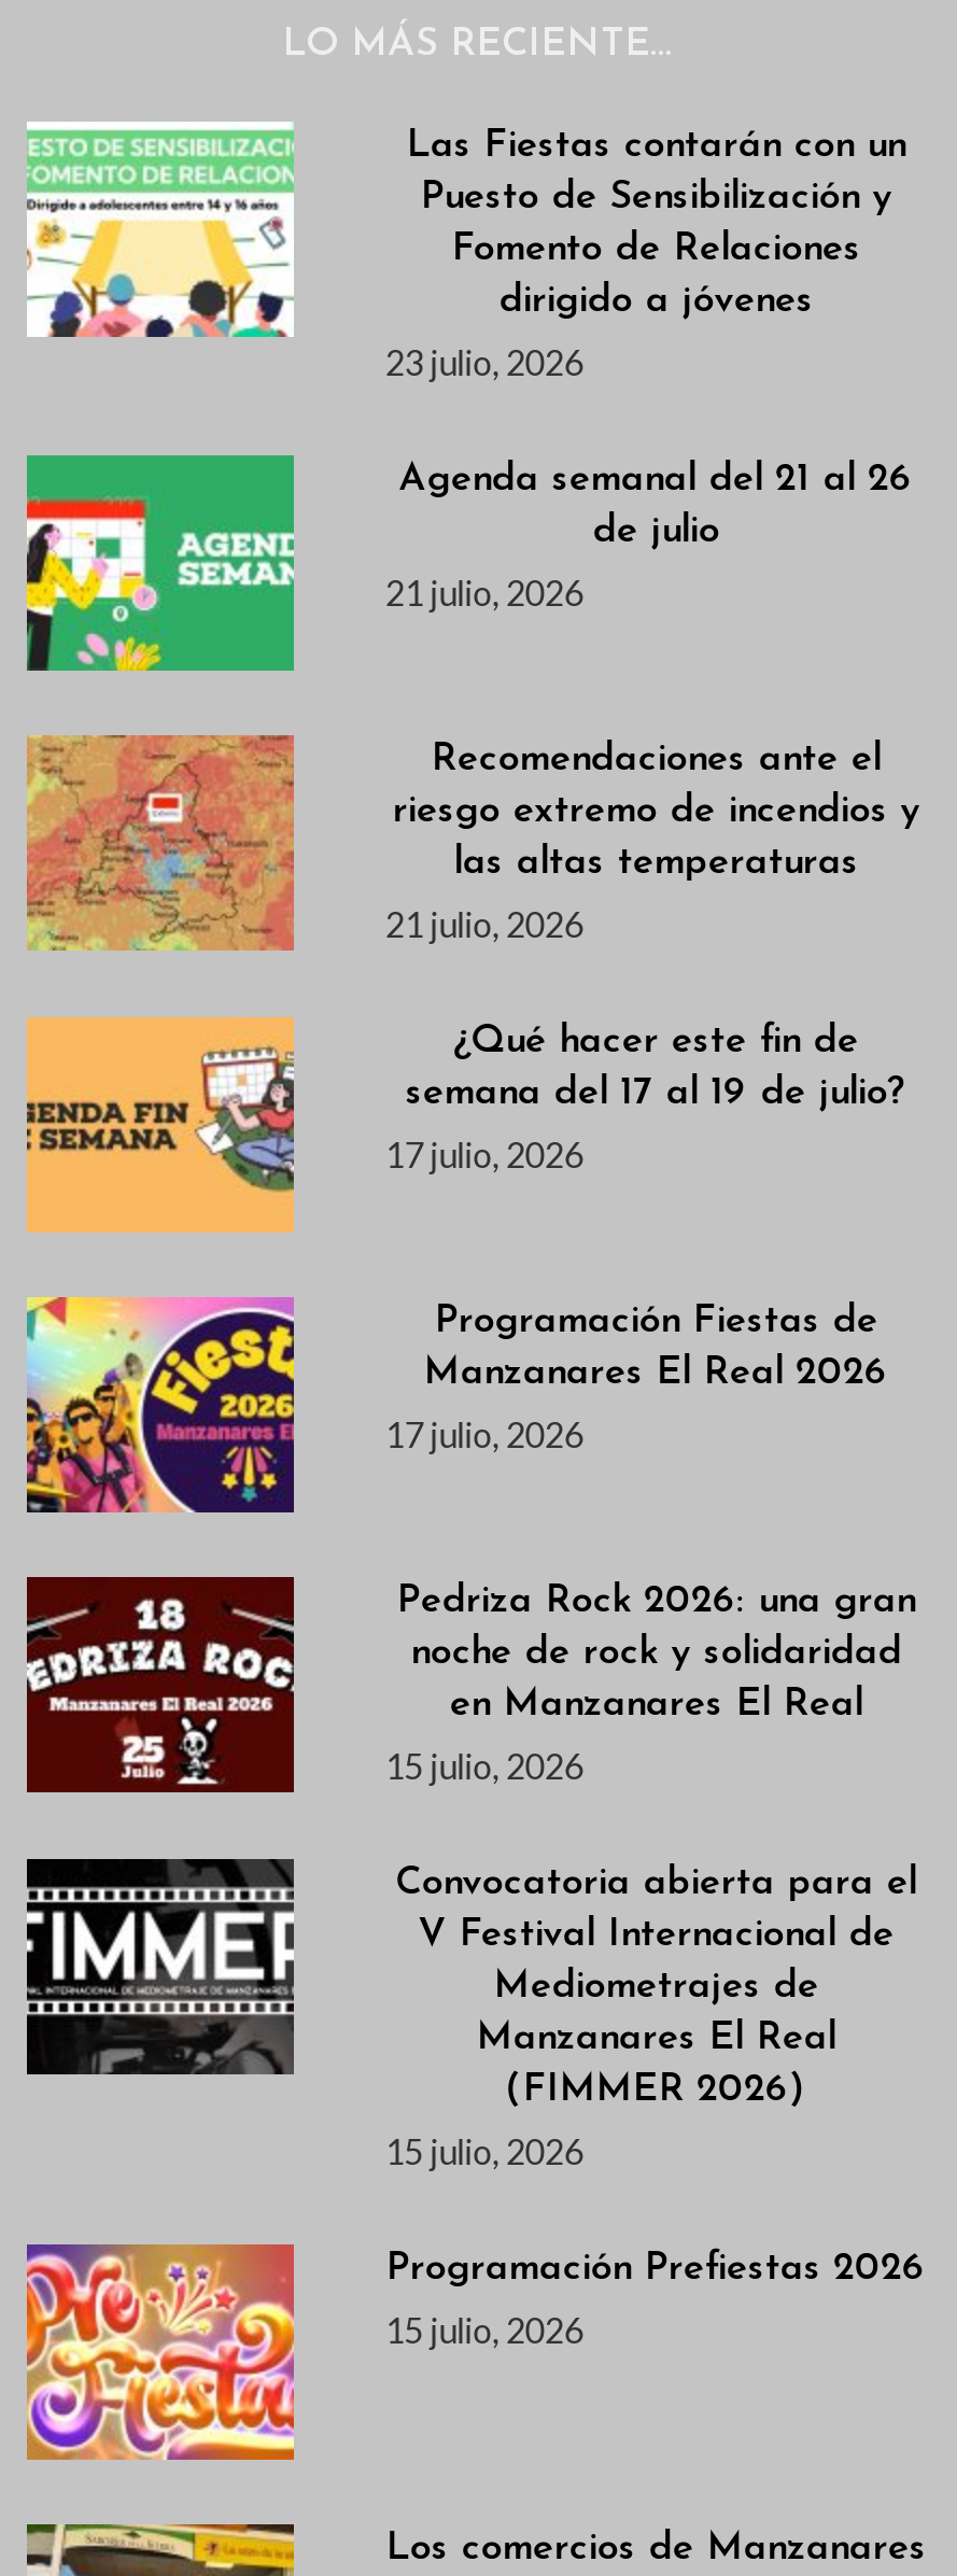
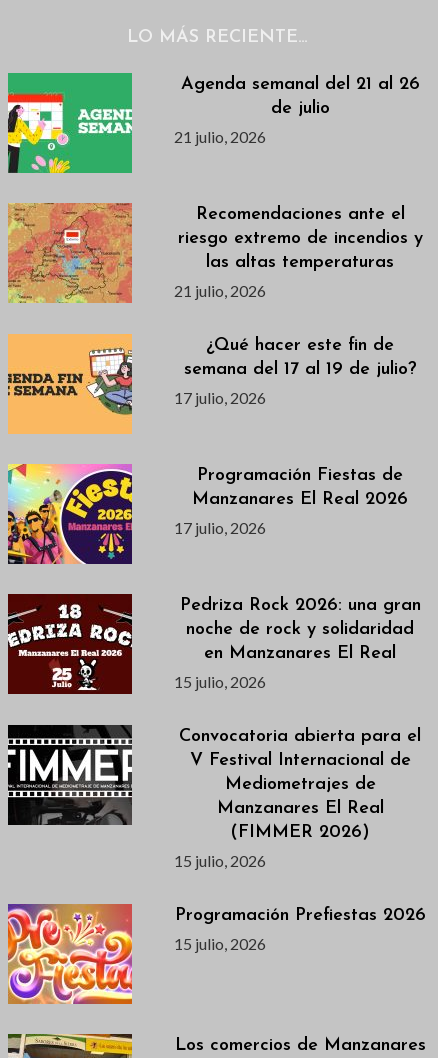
- [image]

- Las Fiestas contarán con un
- Puesto de Sensibilización y
- Fomento de Relaciones
- dirigido a jóvenes
- 23 julio, 2026
